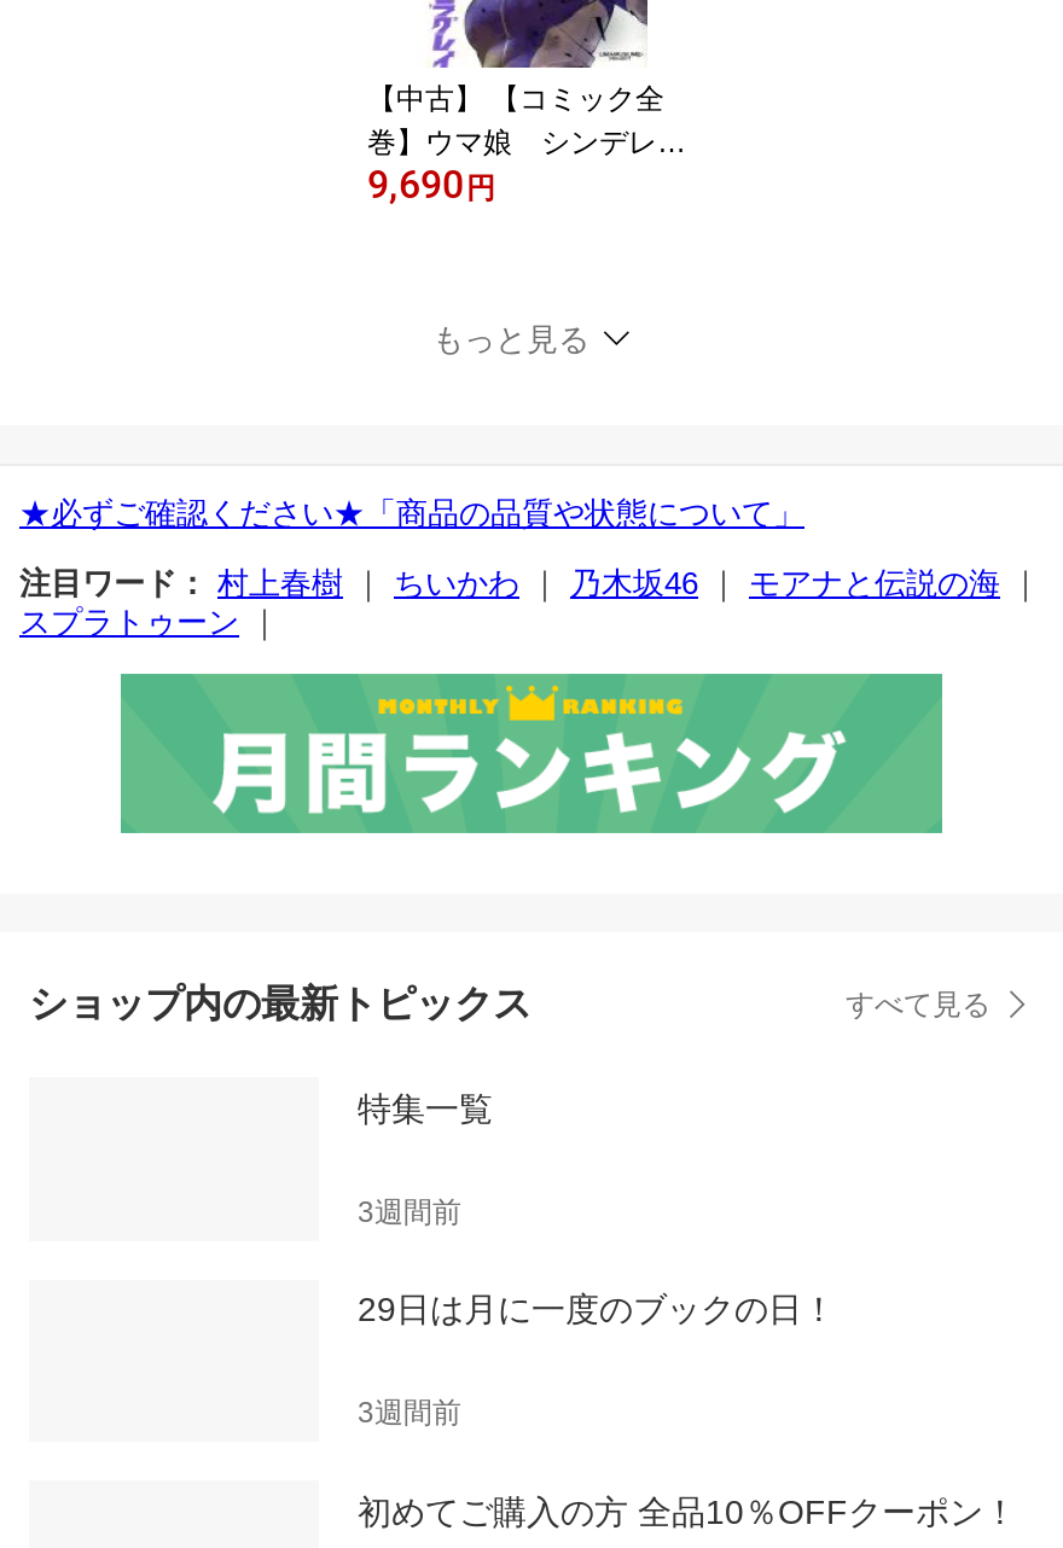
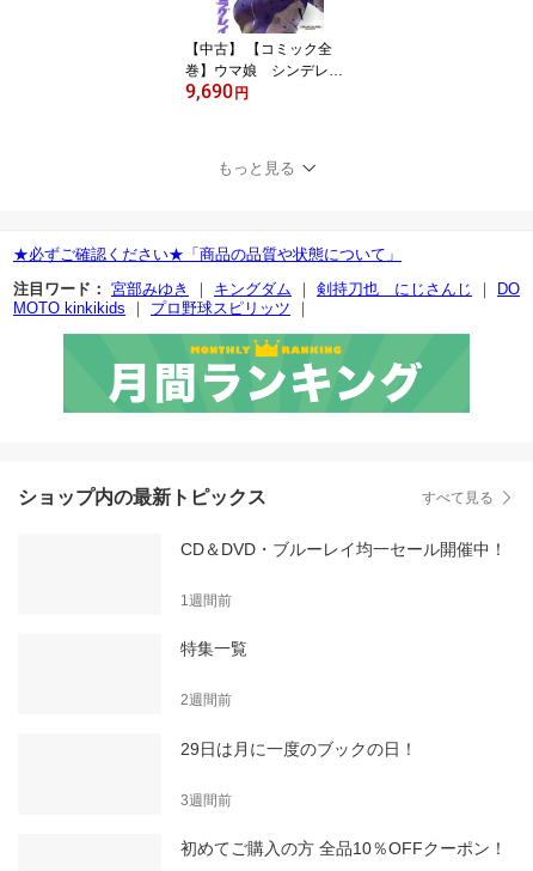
- 注目ワード： 村上春樹｜ちいかわ｜乃木坂46｜モアナと伝説の海｜
- スプラトゥーン｜
+ 注目ワード： 宮部みゆき｜キングダム｜剣持刀也 にじさんじ｜DO
+ MOTO kinkikids｜プロ野球スピリッツ｜

+ CD＆DVD・ブルーレイ均一セール開催中！
+ 1週間前

- 3週間前
+ 2週間前
